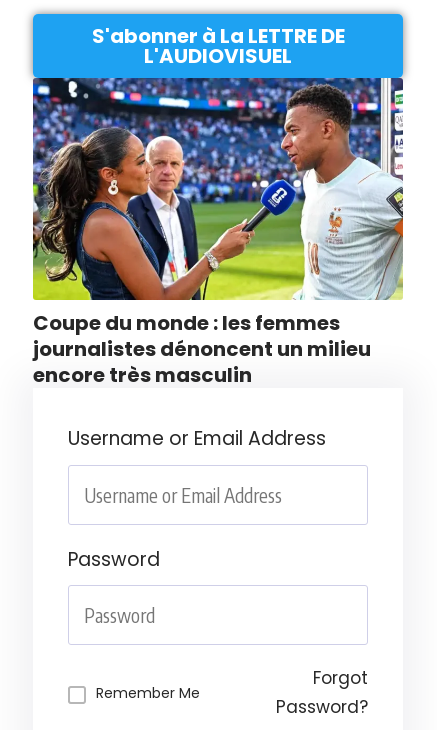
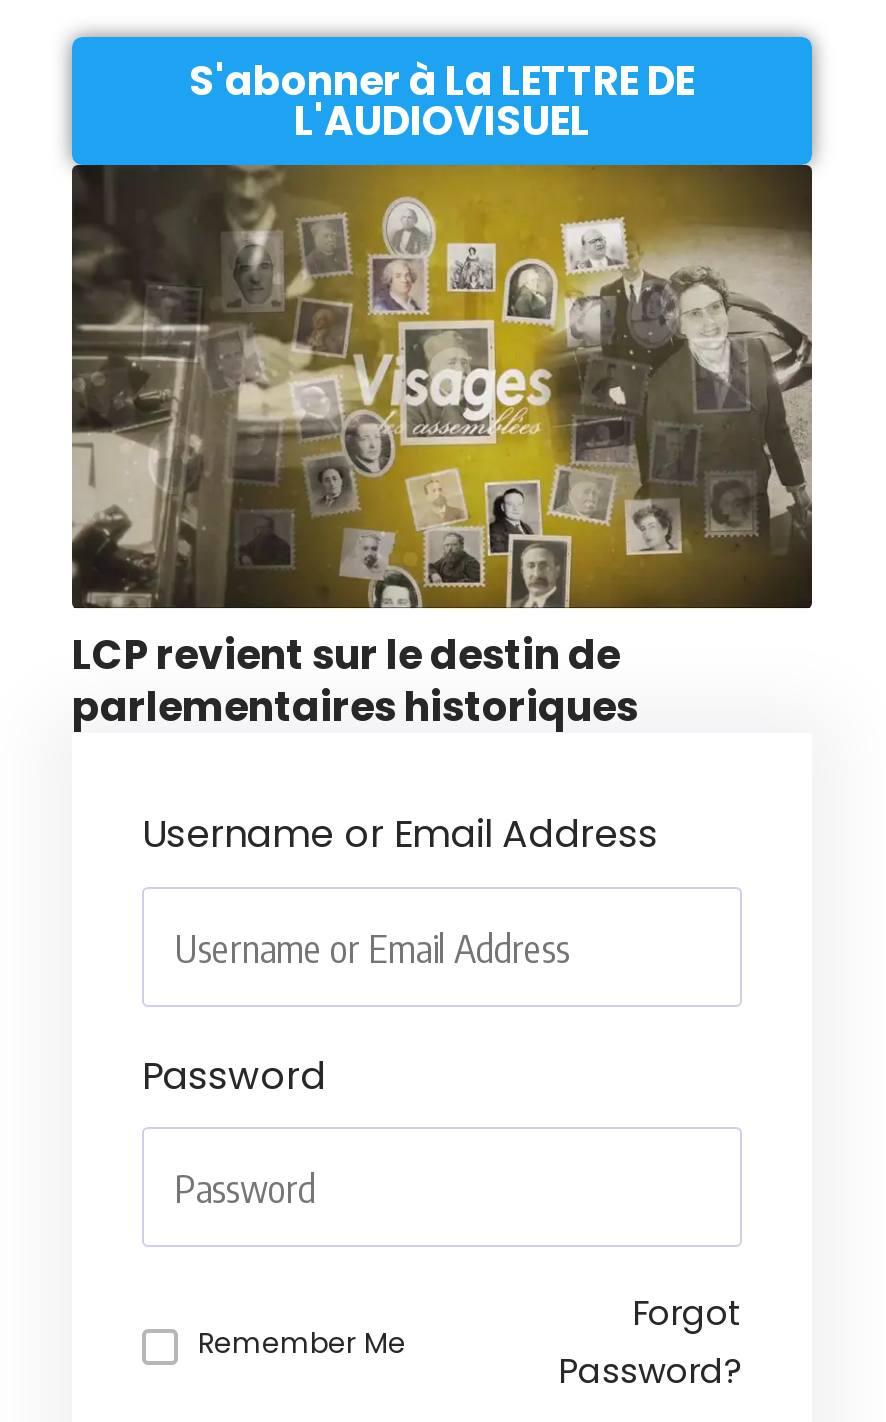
- [image]
- Coupe du monde : les femmes
- journalistes dénoncent un milieu
- encore très masculin
+ [image]
+ LCP revient sur le destin de
+ parlementaires historiques
